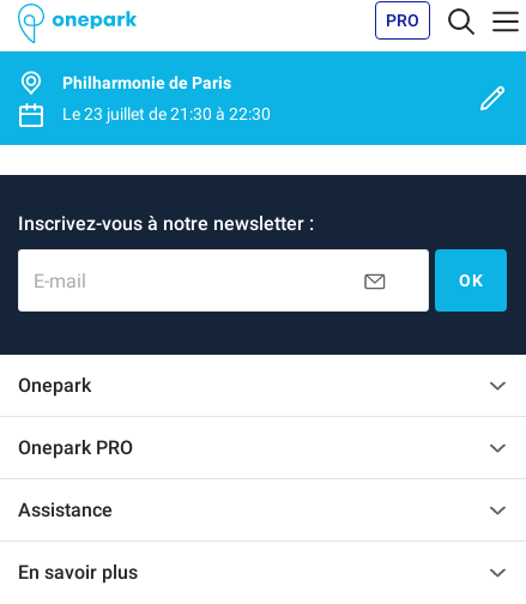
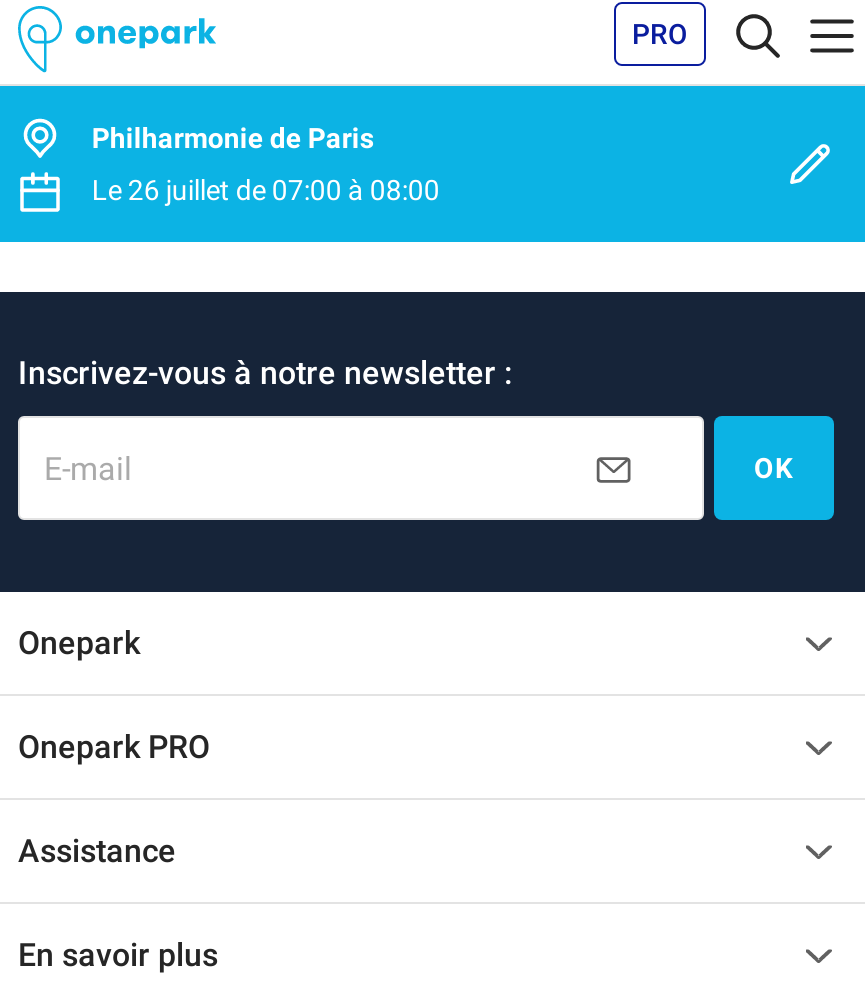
- Le 23 juillet de 21:30 à 22:30
+ Le 26 juillet de 07:00 à 08:00
